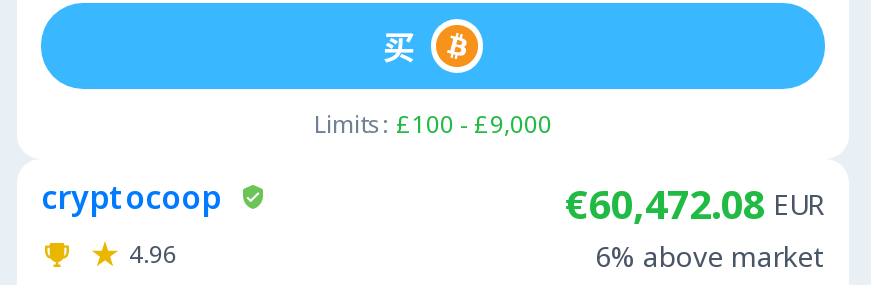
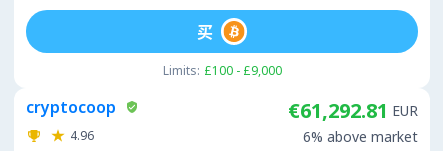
- €60,472.08 EUR
+ €61,292.81 EUR
